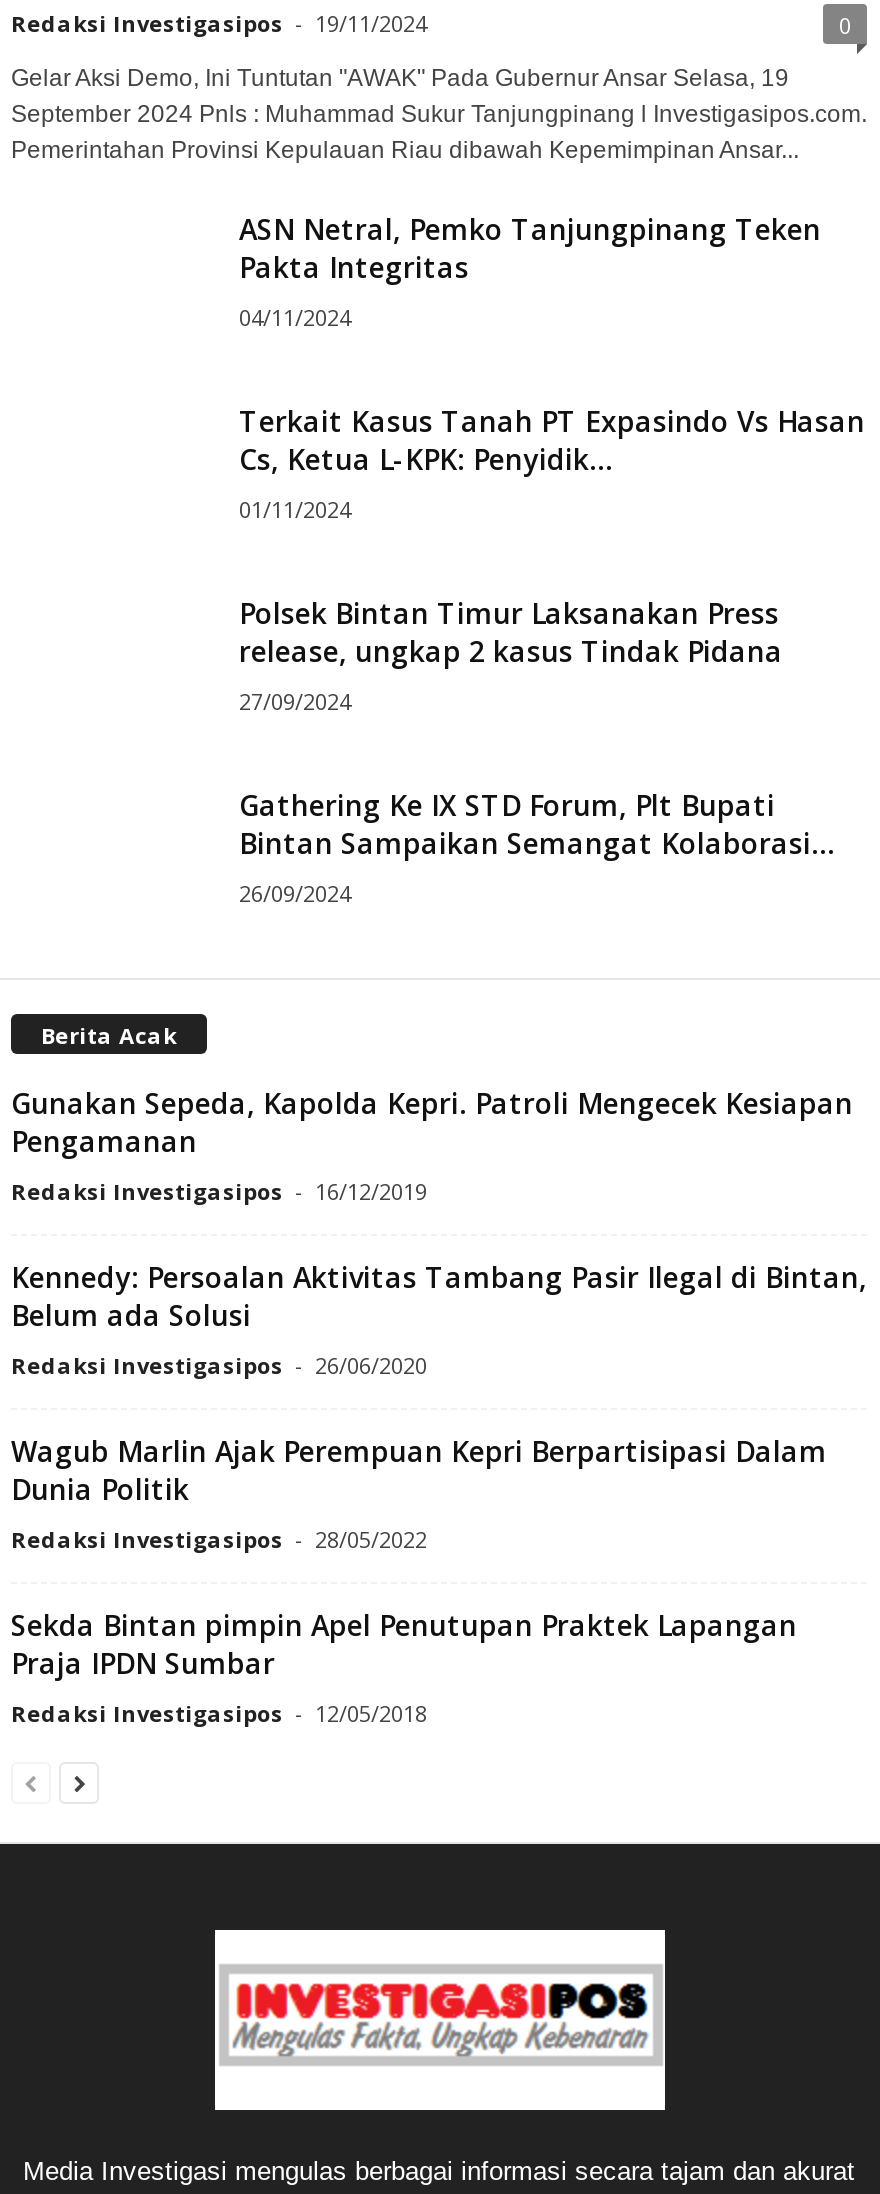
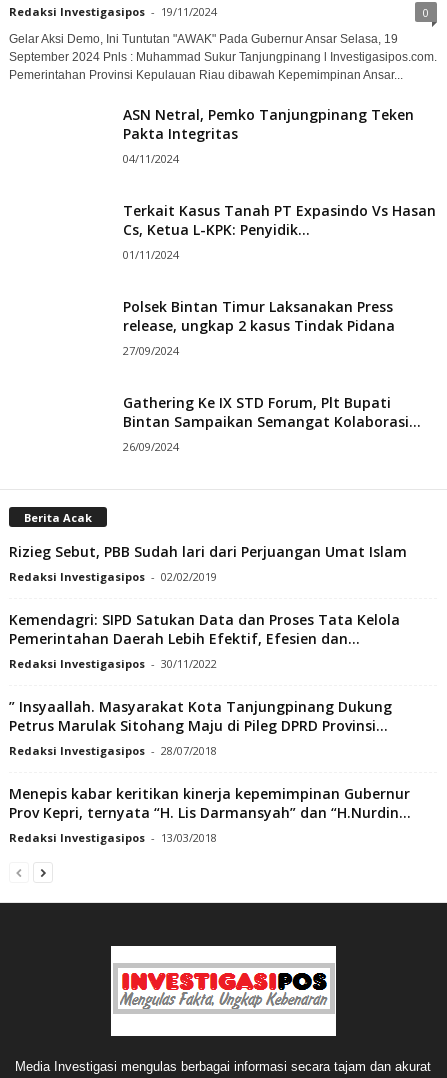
- Gunakan Sepeda, Kapolda Kepri. Patroli Mengecek Kesiapan
- Pengamanan
- Redaksi Investigasipos - 16/12/2019
+ Rizieg Sebut, PBB Sudah lari dari Perjuangan Umat Islam
+ Redaksi Investigasipos - 02/02/2019

- Kennedy: Persoalan Aktivitas Tambang Pasir Ilegal di Bintan,
- Belum ada Solusi
- Redaksi Investigasipos - 26/06/2020
+ Kemendagri: SIPD Satukan Data dan Proses Tata Kelola
+ Pemerintahan Daerah Lebih Efektif, Efesien dan...
+ Redaksi Investigasipos - 30/11/2022

- Wagub Marlin Ajak Perempuan Kepri Berpartisipasi Dalam
- Dunia Politik
- Redaksi Investigasipos - 28/05/2022
+ ” Insyaallah. Masyarakat Kota Tanjungpinang Dukung
+ Petrus Marulak Sitohang Maju di Pileg DPRD Provinsi...
+ Redaksi Investigasipos - 28/07/2018

- Sekda Bintan pimpin Apel Penutupan Praktek Lapangan
- Praja IPDN Sumbar
- Redaksi Investigasipos - 12/05/2018
+ Menepis kabar keritikan kinerja kepemimpinan Gubernur
+ Prov Kepri, ternyata “H. Lis Darmansyah” dan “H.Nurdin...
+ Redaksi Investigasipos - 13/03/2018
